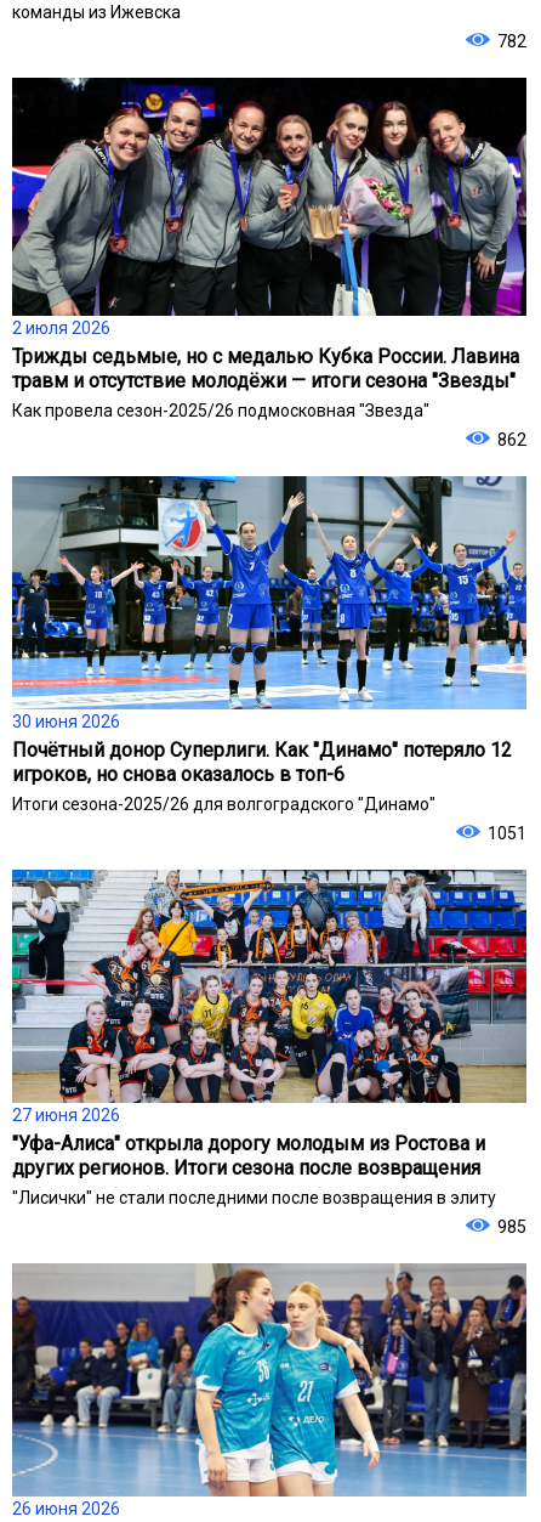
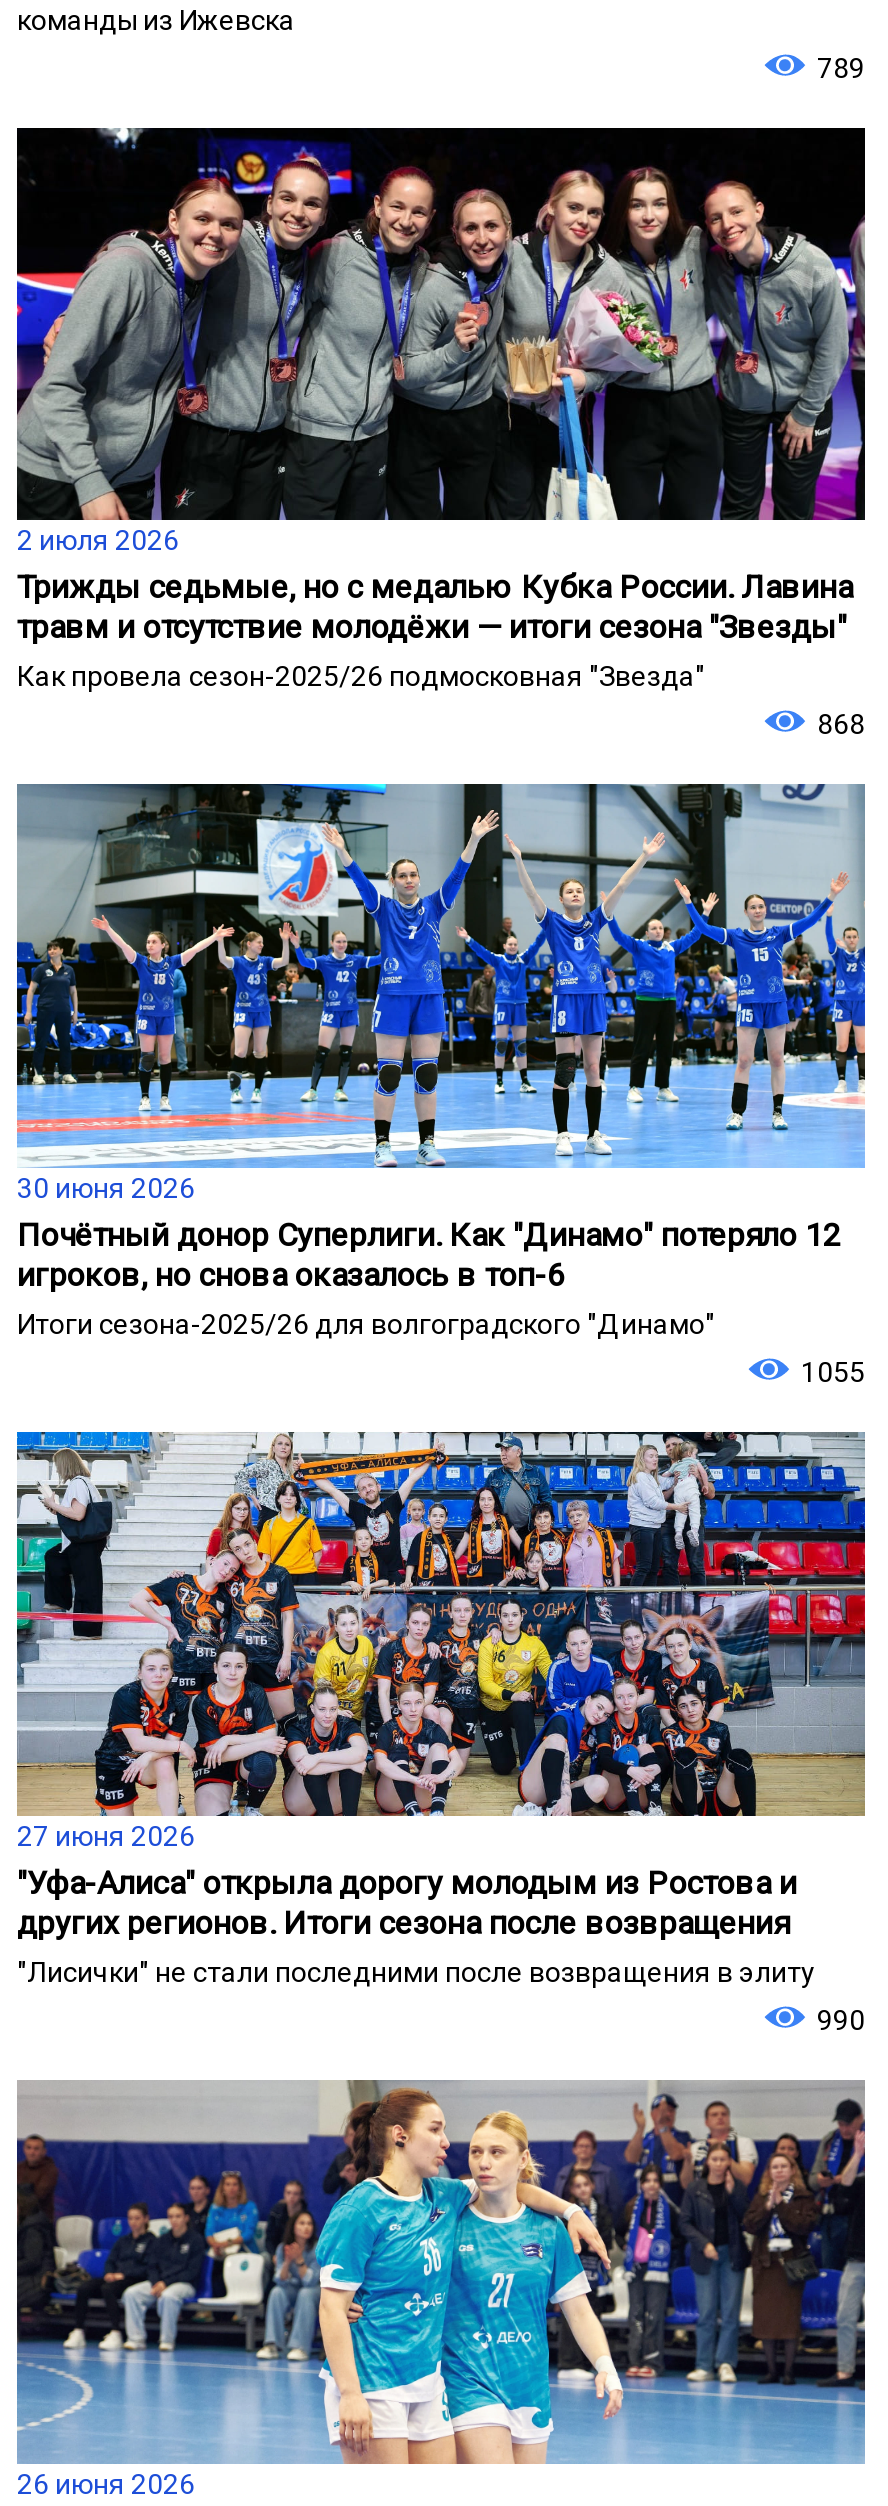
- 782
+ 789

- 862
+ 868

- 1051
+ 1055

- 985
+ 990
